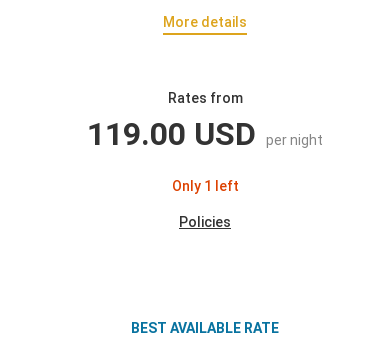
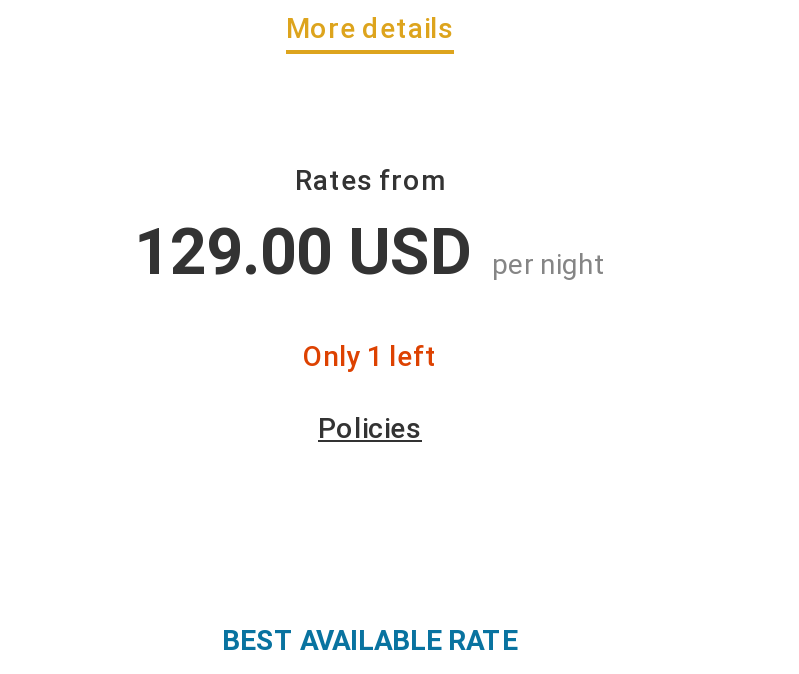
- 119.00 USD per night
+ 129.00 USD per night
